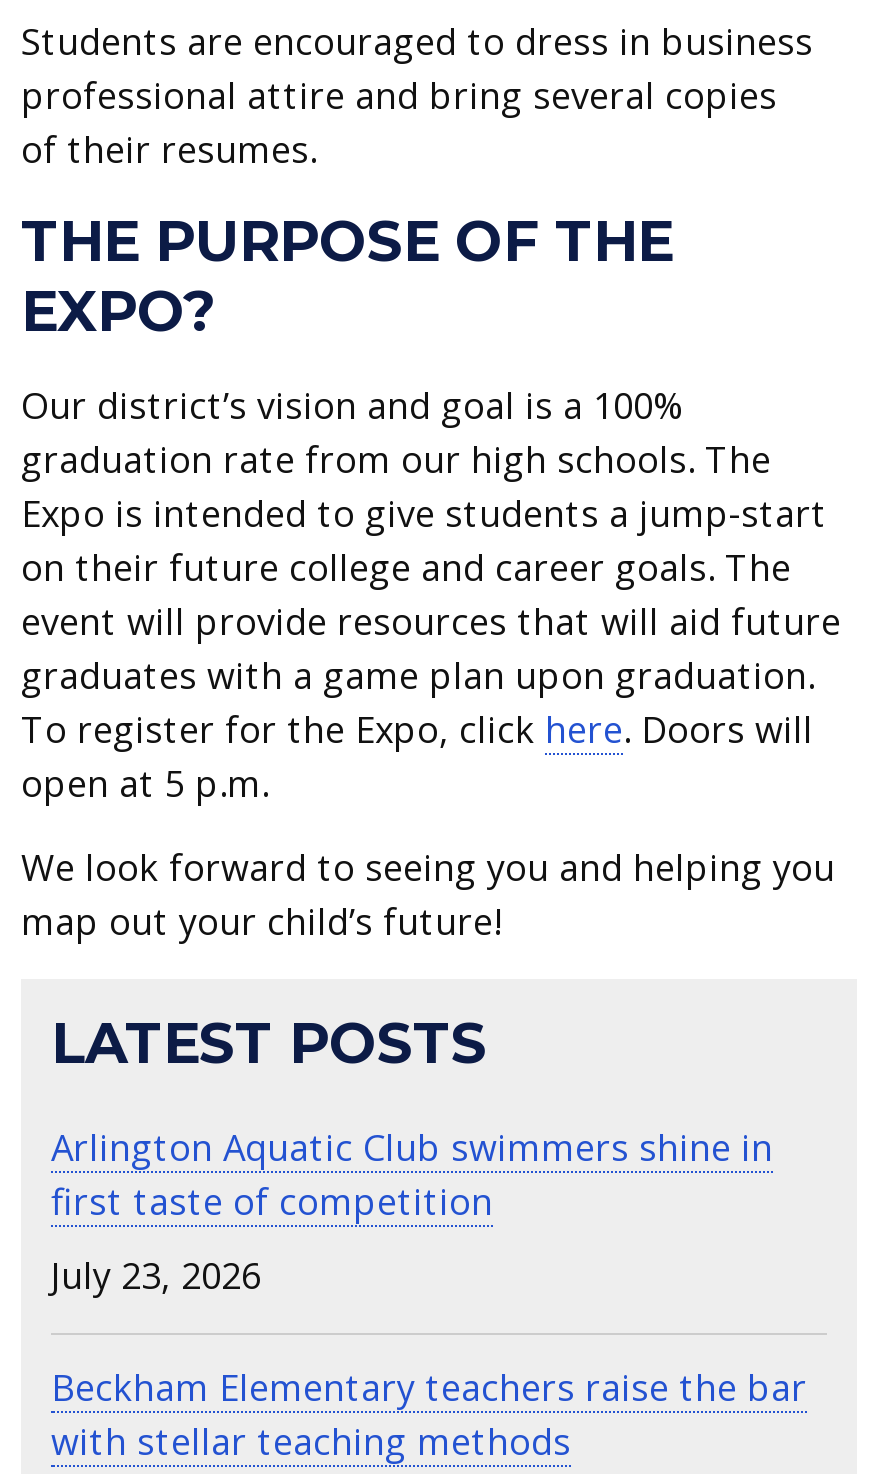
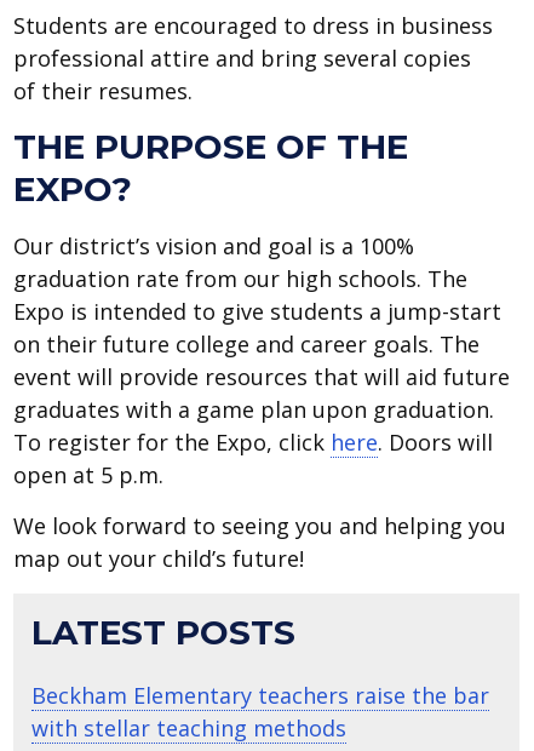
- Arlington Aquatic Club swimmers shine in
- first taste of competition
- July 23, 2026
